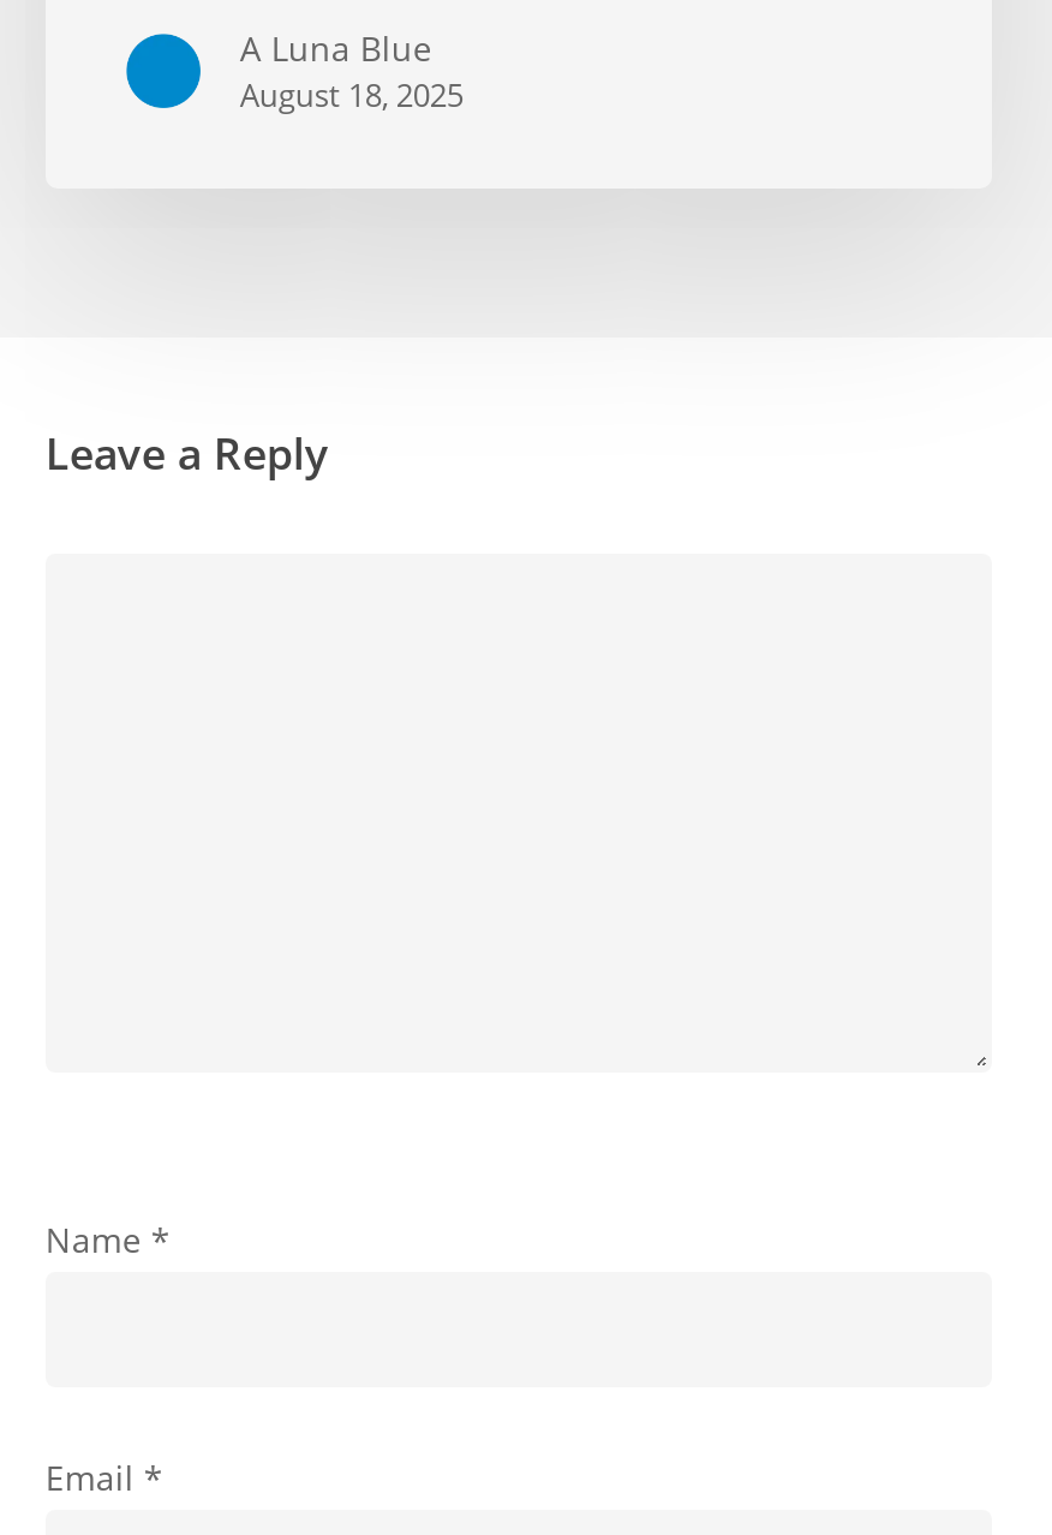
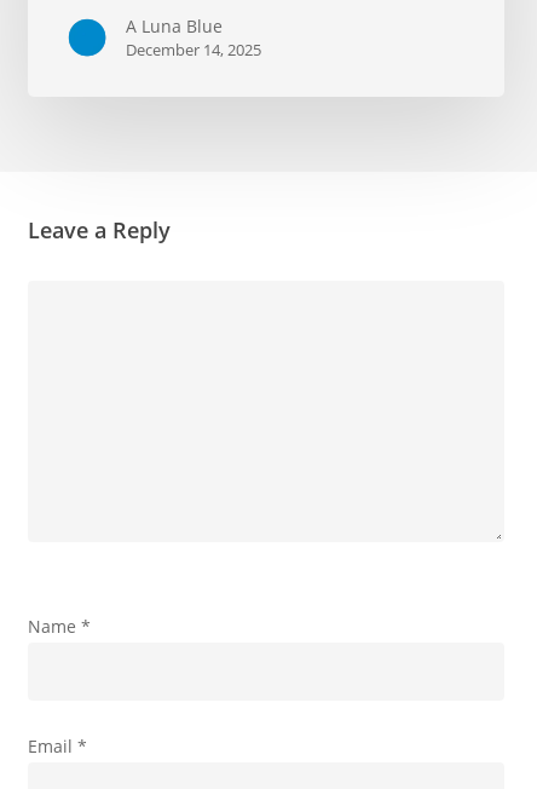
- August 18, 2025
+ December 14, 2025
